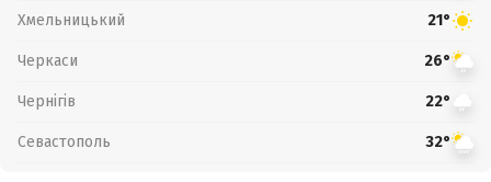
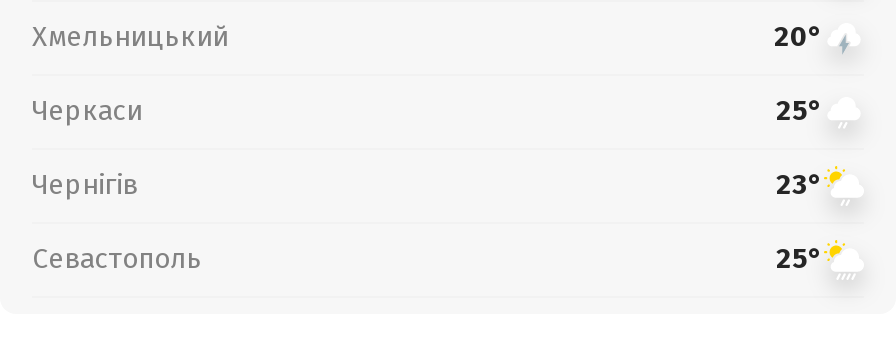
- 21°
+ 20°

- 26°
+ 25°

- 22°
+ 23°

- 32°
+ 25°
